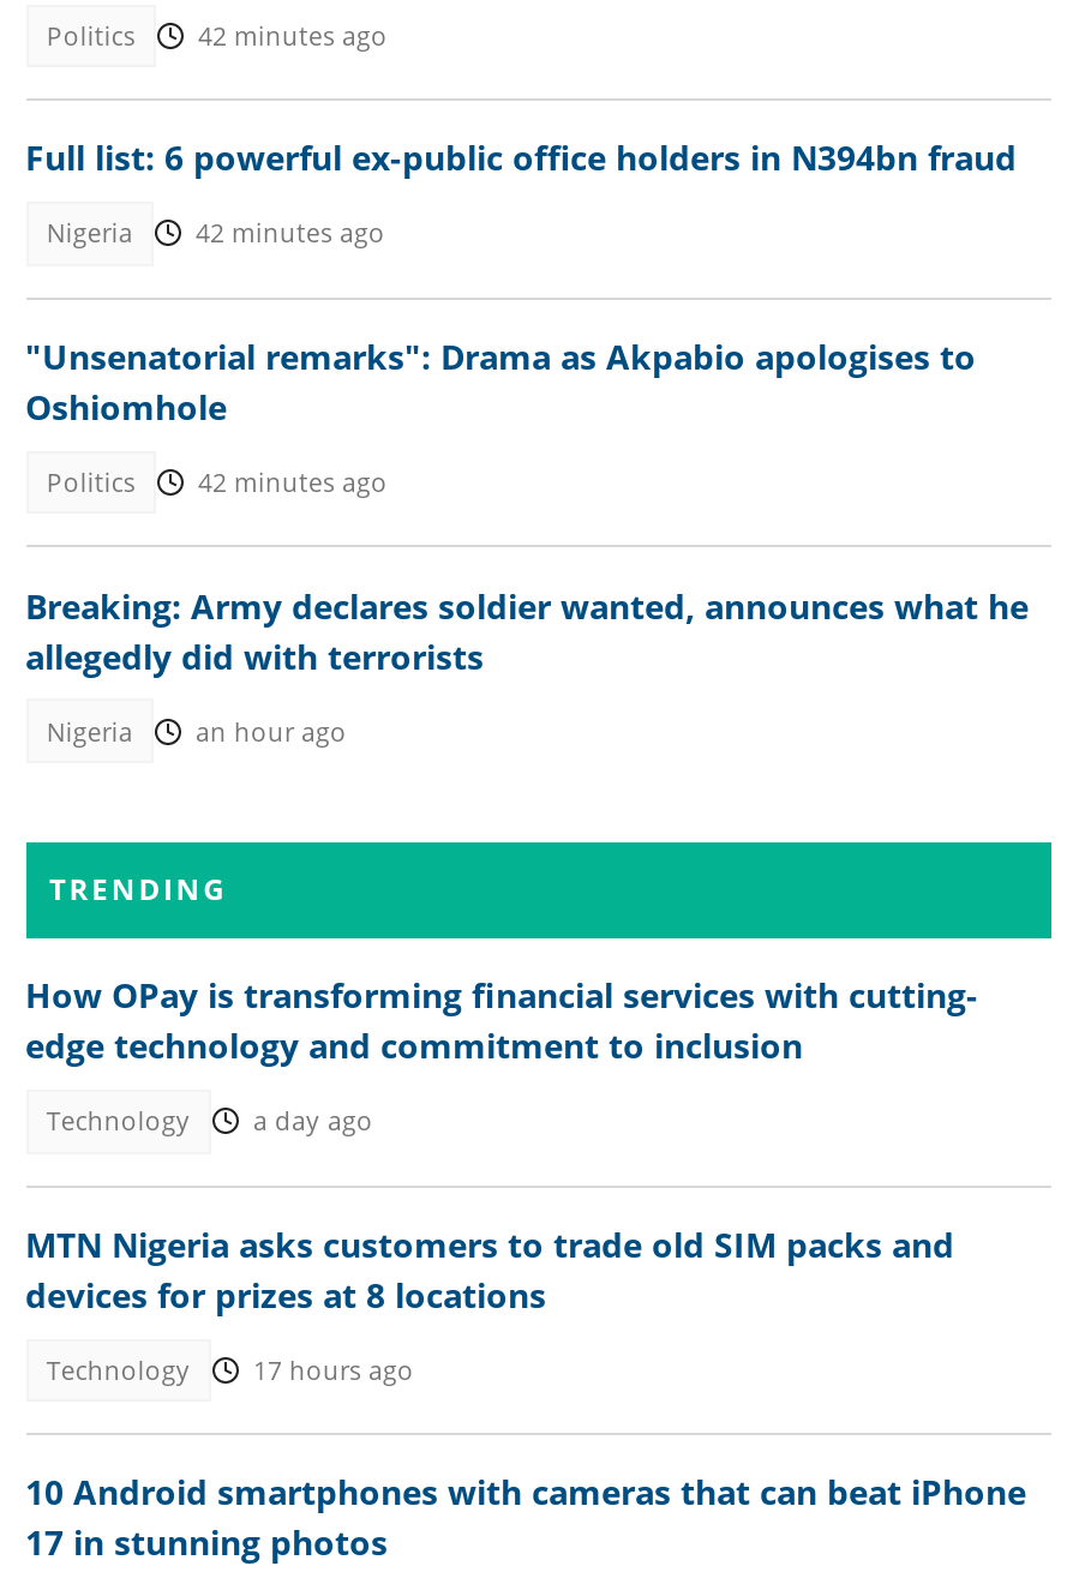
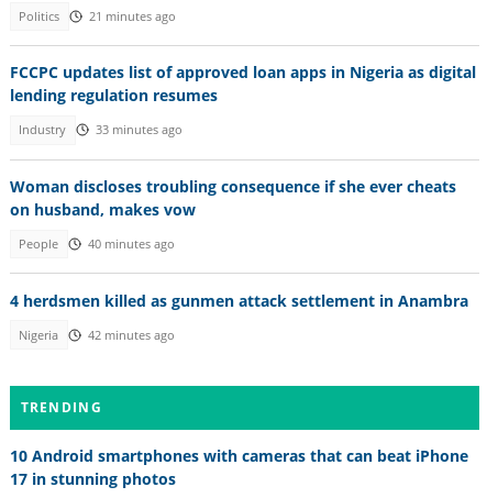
- 42 minutes ago
- Full list: 6 powerful ex-public office holders in N394bn fraud
+ 21 minutes ago
+ FCCPC updates list of approved loan apps in Nigeria as digital
+ lending regulation resumes
+ Industry
+ 33 minutes ago
+ Woman discloses troubling consequence if she ever cheats
+ on husband, makes vow
+ People
+ 40 minutes ago
+ 4 herdsmen killed as gunmen attack settlement in Anambra

moved down: Nigeria | 42 minutes ago

- "Unsenatorial remarks": Drama as Akpabio apologises to
- Oshiomhole
- Politics
- 42 minutes ago
- Breaking: Army declares soldier wanted, announces what he
- allegedly did with terrorists
- Nigeria
- an hour ago

- How OPay is transforming financial services with cutting-
- edge technology and commitment to inclusion
- Technology
- a day ago
- MTN Nigeria asks customers to trade old SIM packs and
- devices for prizes at 8 locations
- Technology
- 17 hours ago
